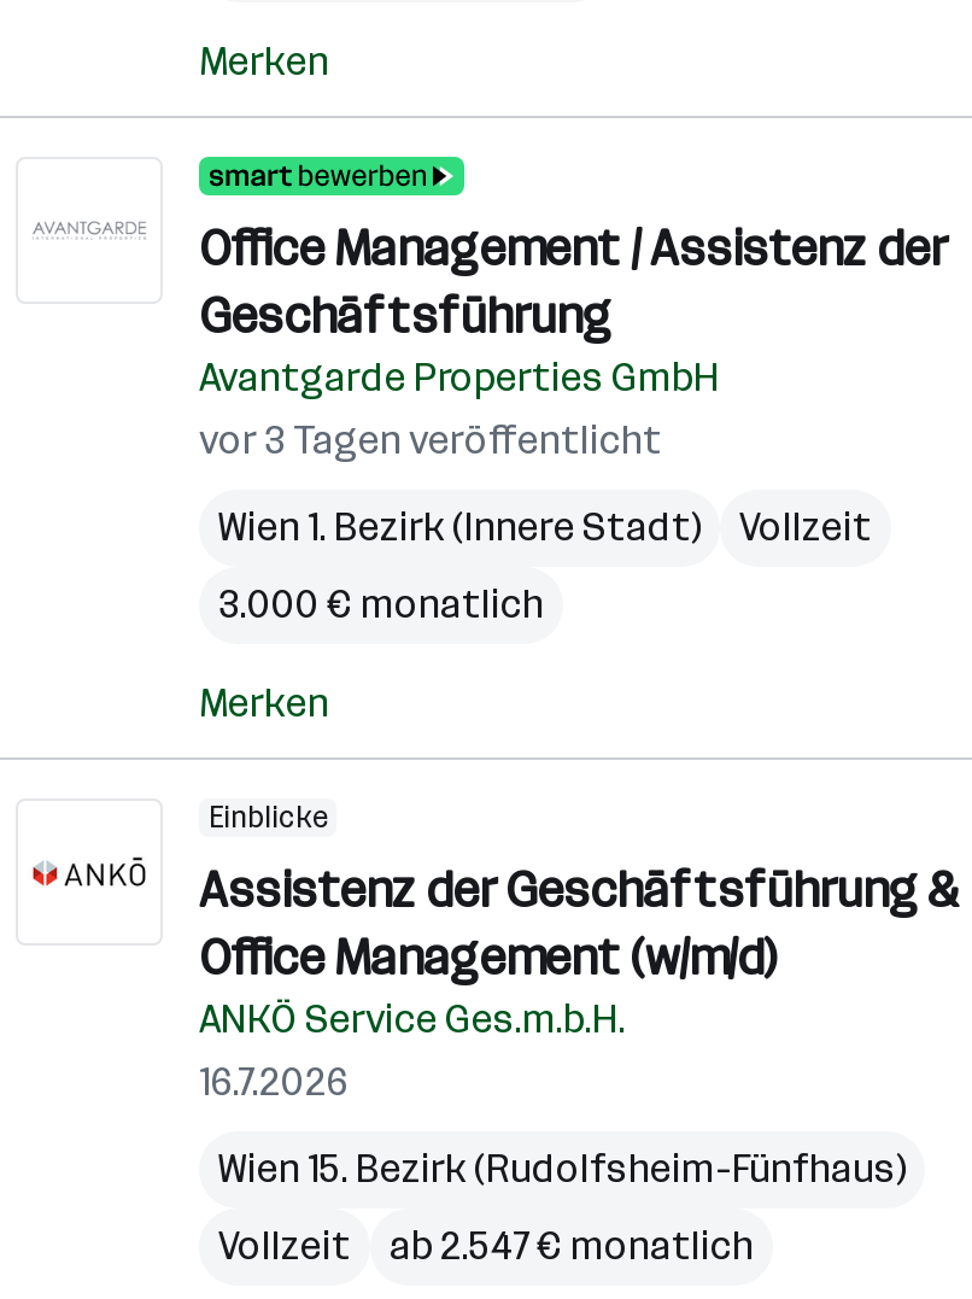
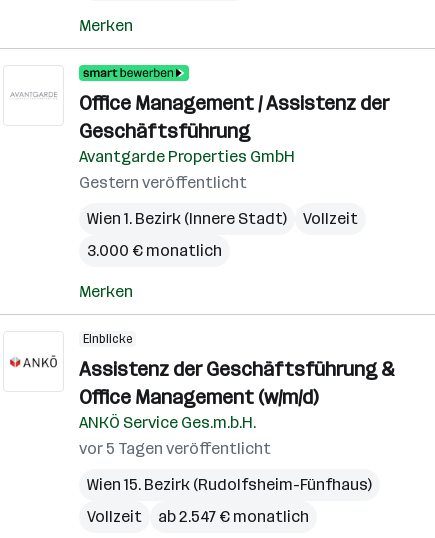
- vor 3 Tagen veröffentlicht
+ Gestern veröffentlicht

- 16.7.2026
+ vor 5 Tagen veröffentlicht
